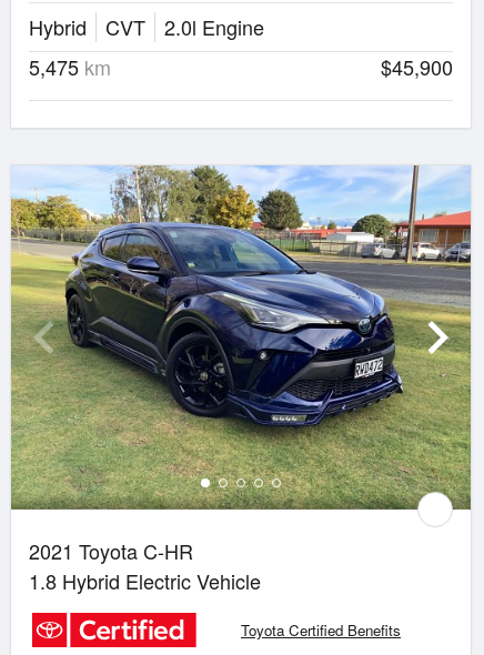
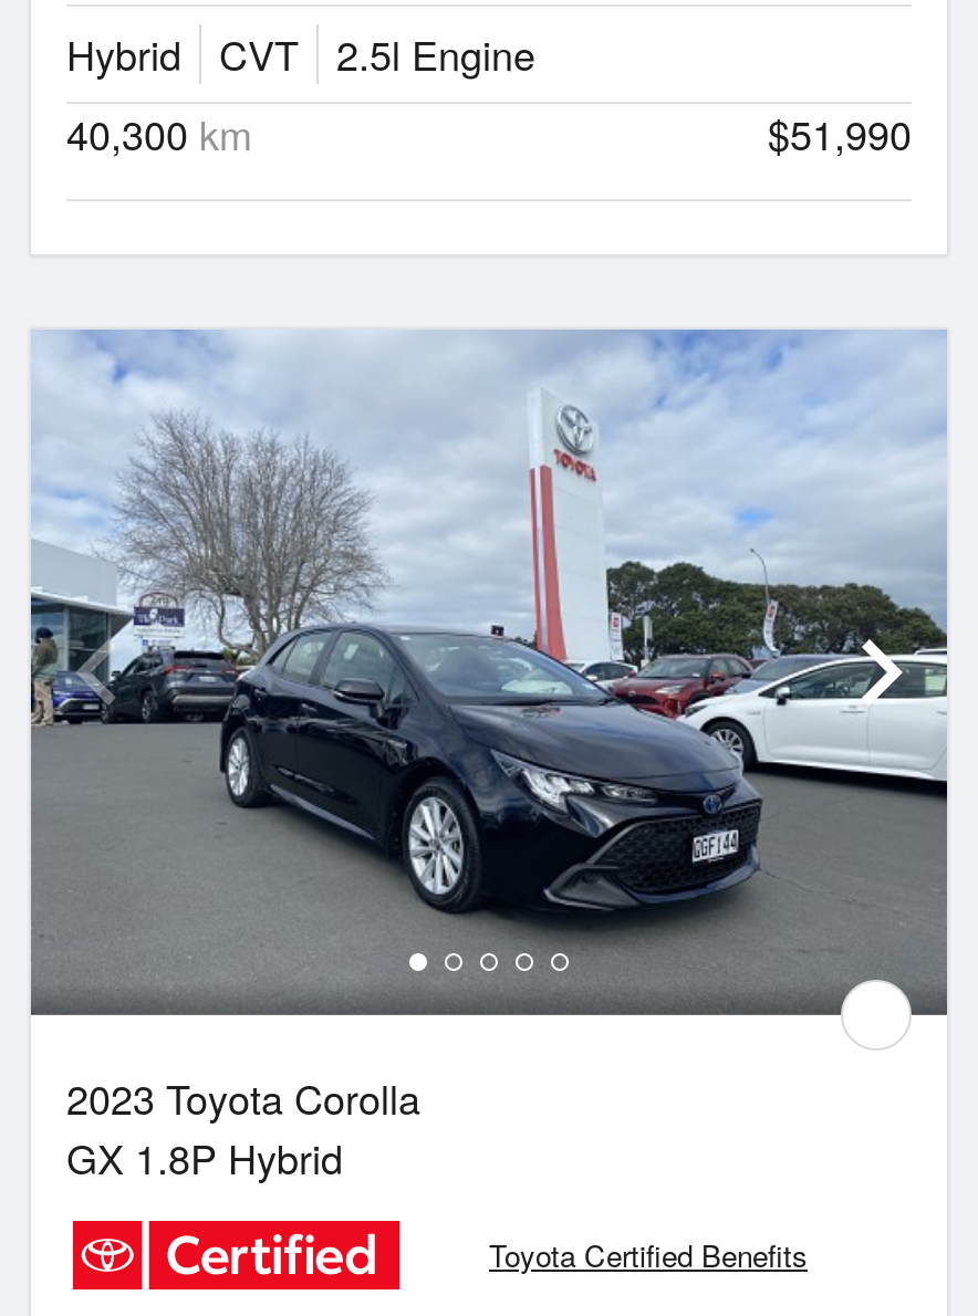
- 2.0l Engine
- 5,475 km
- $45,900
+ 2.5l Engine
+ 40,300 km
+ $51,990

- [image]
- 2021 Toyota C-HR
- 1.8 Hybrid Electric Vehicle
+ [image]
+ 2023 Toyota Corolla
+ GX 1.8P Hybrid
